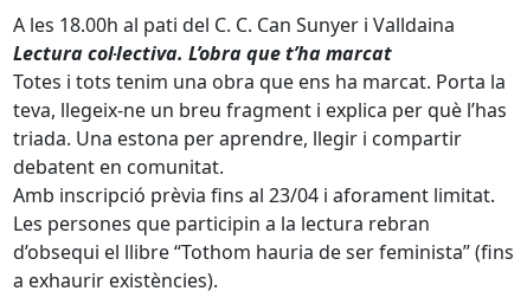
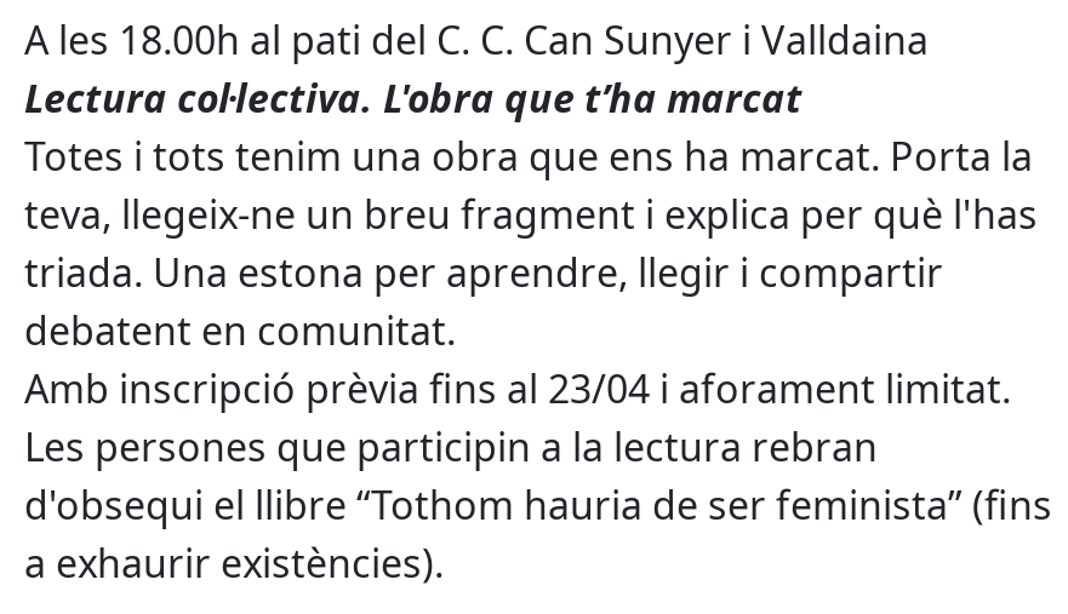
- Lectura col·lectiva. L’obra que t’ha marcat
+ Lectura col·lectiva. L'obra que t’ha marcat

- teva, llegeix-ne un breu fragment i explica per què l’has
+ teva, llegeix-ne un breu fragment i explica per què l'has

- d’obsequi el llibre “Tothom hauria de ser feminista” (fins
+ d'obsequi el llibre “Tothom hauria de ser feminista” (fins
